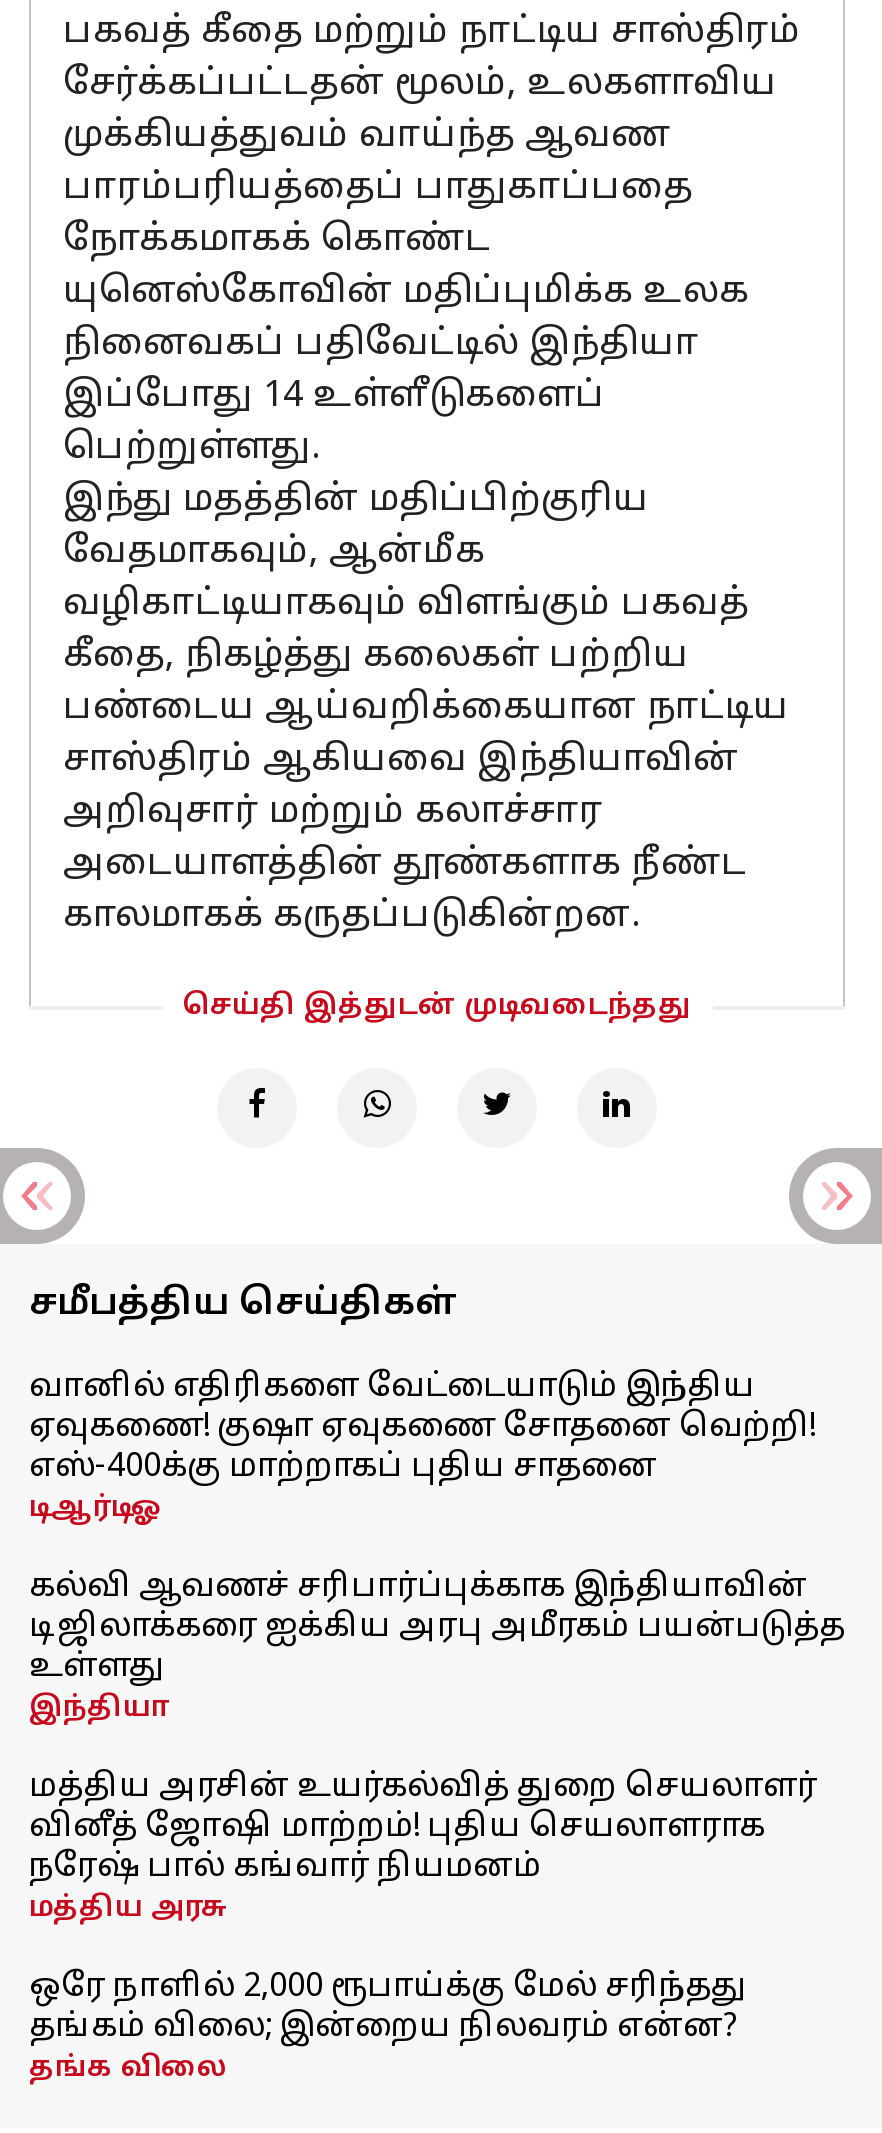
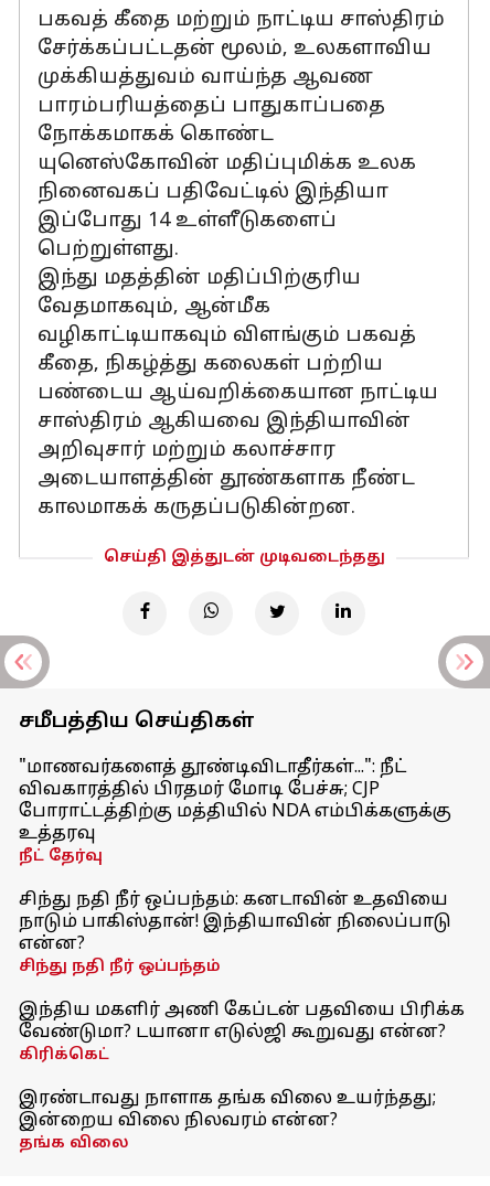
- வானில் எதிரிகளை வேட்டையாடும் இந்திய
- ஏவுகணை! குஷா ஏவுகணை சோதனை வெற்றி!
- எஸ்-400க்கு மாற்றாகப் புதிய சாதனை
- டிஆர்டிஓ
+ "மாணவர்களைத் தூண்டிவிடாதீர்கள்...": நீட்
+ விவகாரத்தில் பிரதமர் மோடி பேச்சு; CJP
+ போராட்டத்திற்கு மத்தியில் NDA எம்பிக்களுக்கு
+ உத்தரவு
+ நீட் தேர்வு

- கல்வி ஆவணச் சரிபார்ப்புக்காக இந்தியாவின்
- டிஜிலாக்கரை ஐக்கிய அரபு அமீரகம் பயன்படுத்த
- உள்ளது
- இந்தியா
+ சிந்து நதி நீர் ஒப்பந்தம்: கனடாவின் உதவியை
+ நாடும் பாகிஸ்தான்! இந்தியாவின் நிலைப்பாடு
+ என்ன?
+ சிந்து நதி நீர் ஒப்பந்தம்

- மத்திய அரசின் உயர்கல்வித் துறை செயலாளர்
- வினீத் ஜோஷி மாற்றம்! புதிய செயலாளராக
- நரேஷ் பால் கங்வார் நியமனம்
- மத்திய அரசு
+ இந்திய மகளிர் அணி கேப்டன் பதவியை பிரிக்க
+ வேண்டுமா? டயானா எடுல்ஜி கூறுவது என்ன?
+ கிரிக்கெட்

- ஒரே நாளில் 2,000 ரூபாய்க்கு மேல் சரிந்தது
- தங்கம் விலை; இன்றைய நிலவரம் என்ன?
+ இரண்டாவது நாளாக தங்க விலை உயர்ந்தது;
+ இன்றைய விலை நிலவரம் என்ன?
